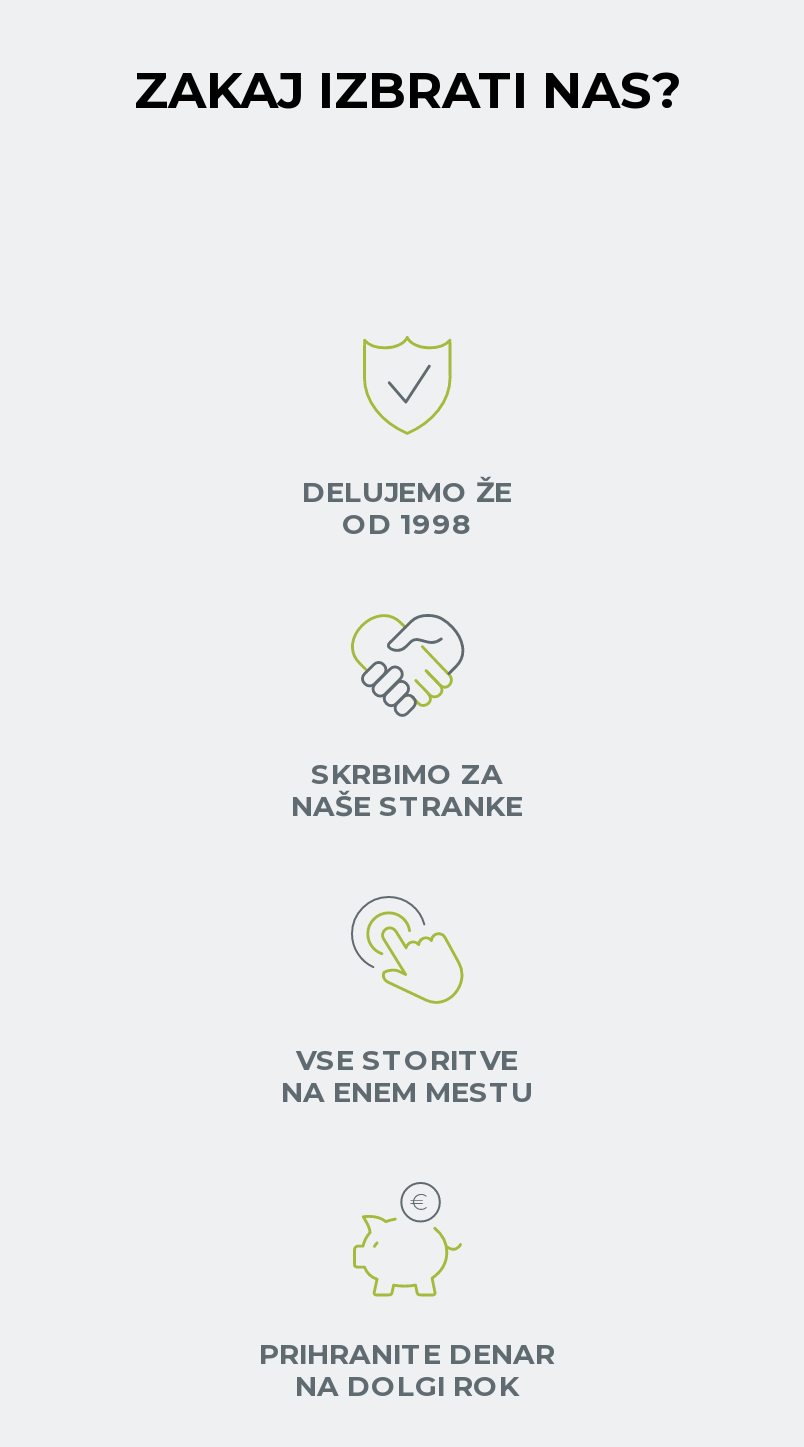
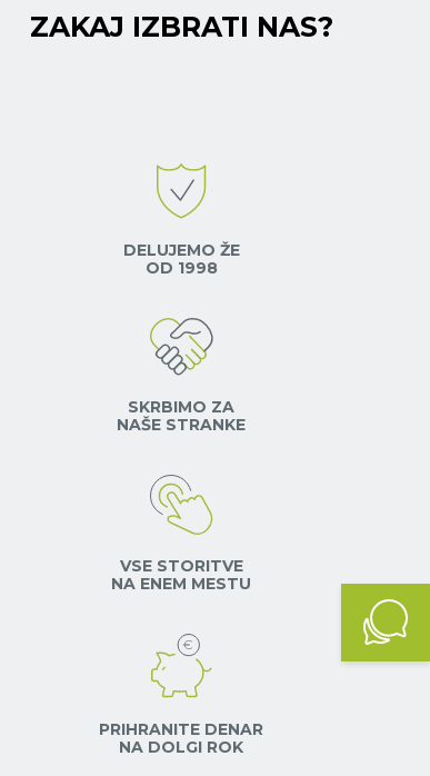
+ [image]
